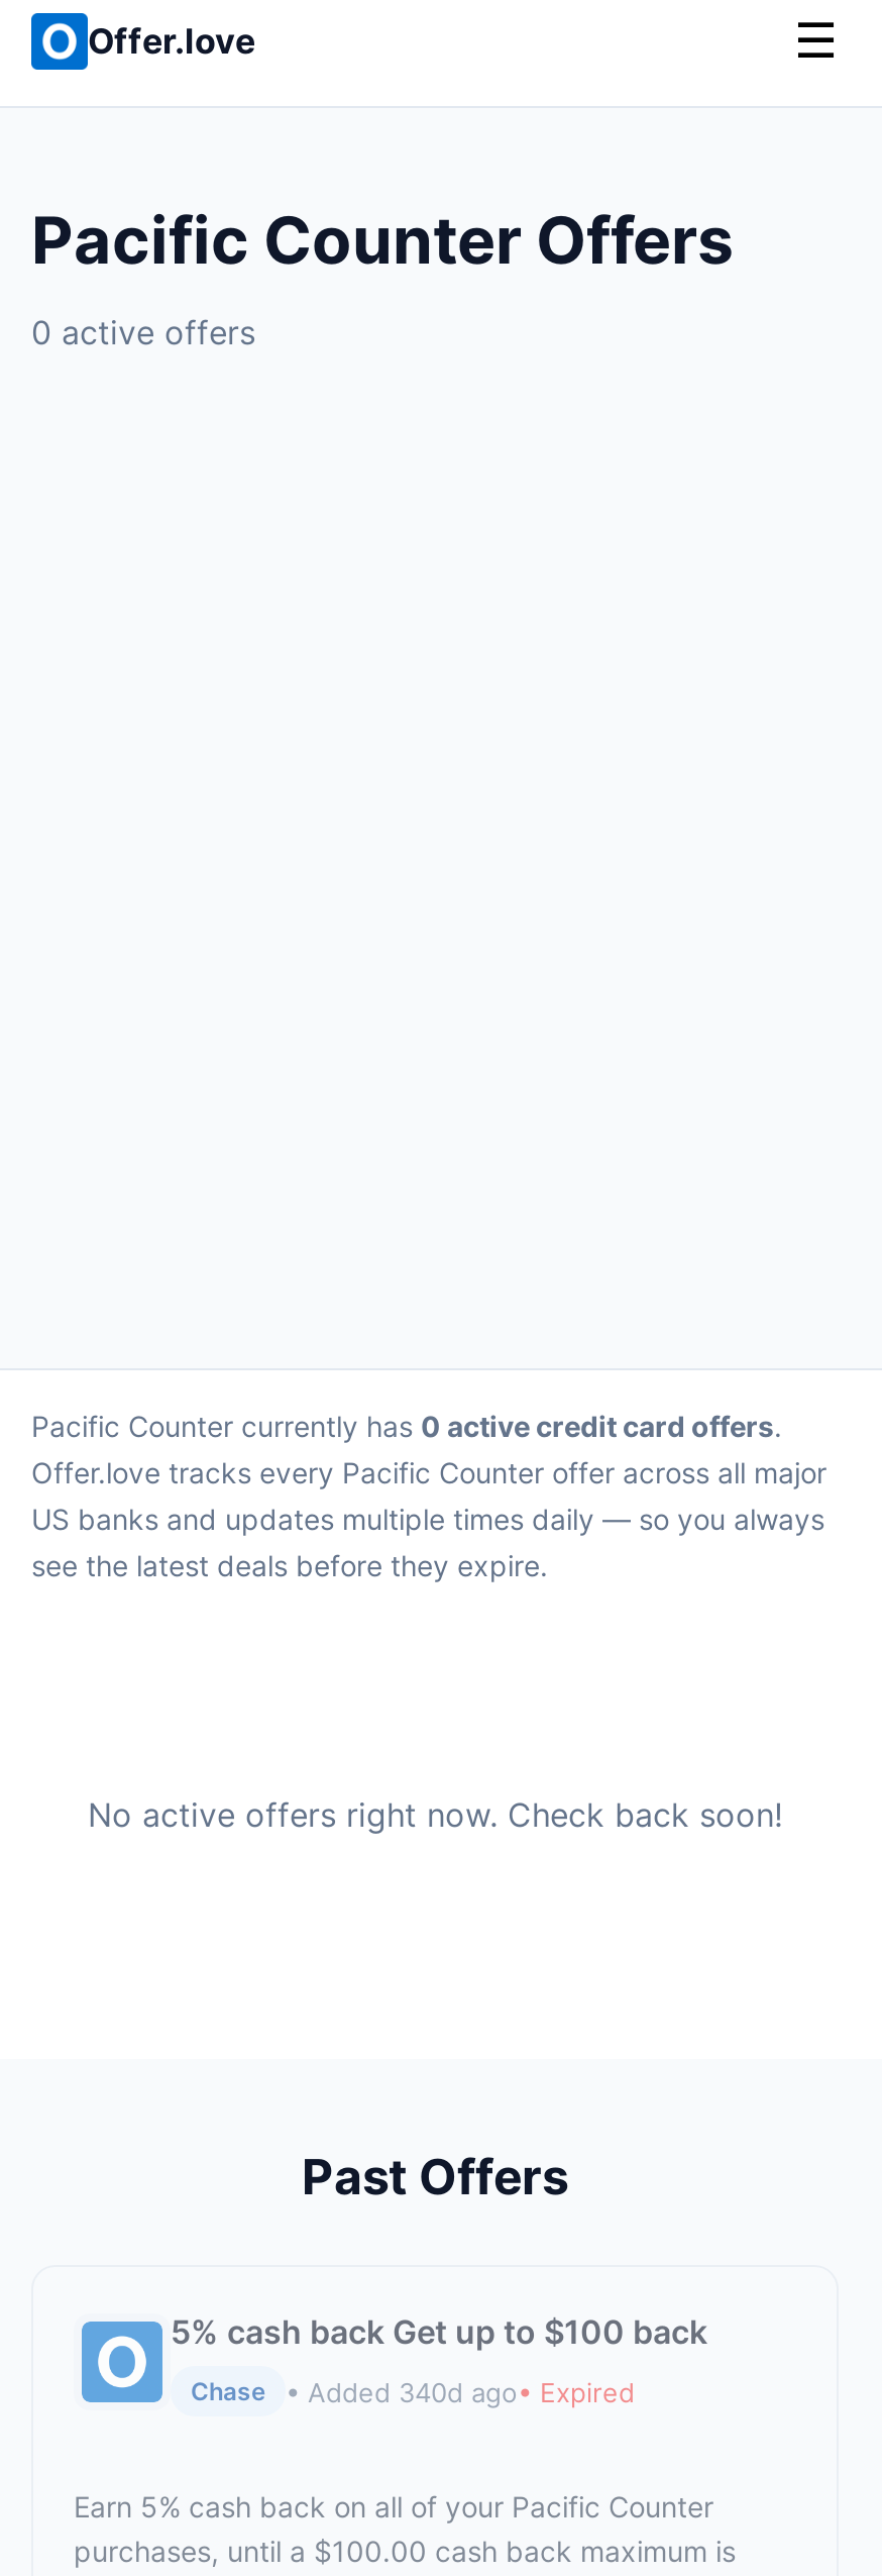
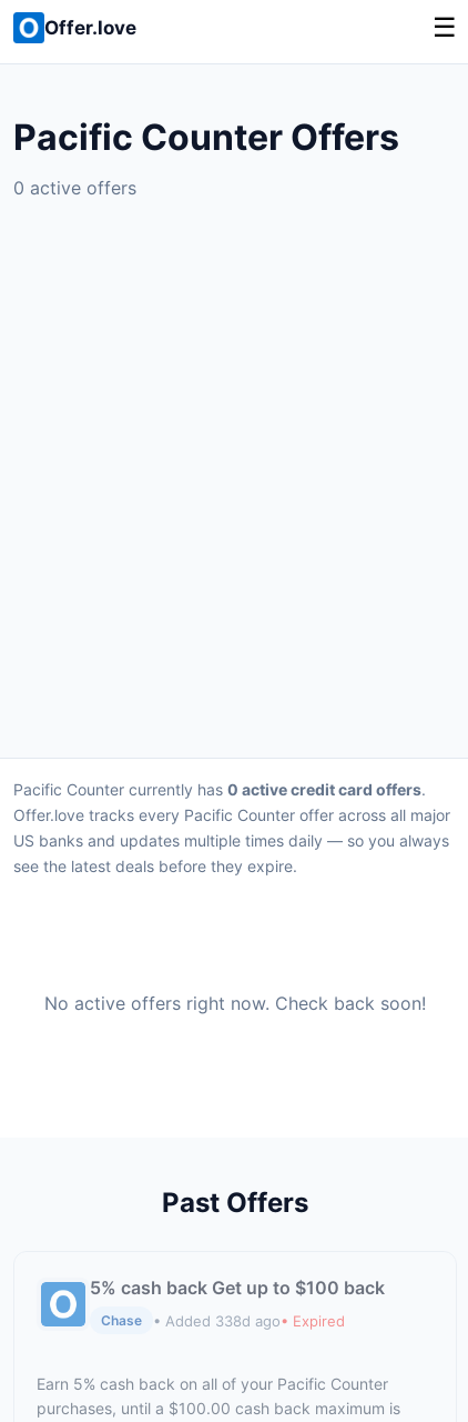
- • Added 340d ago• Expired
+ • Added 338d ago• Expired
